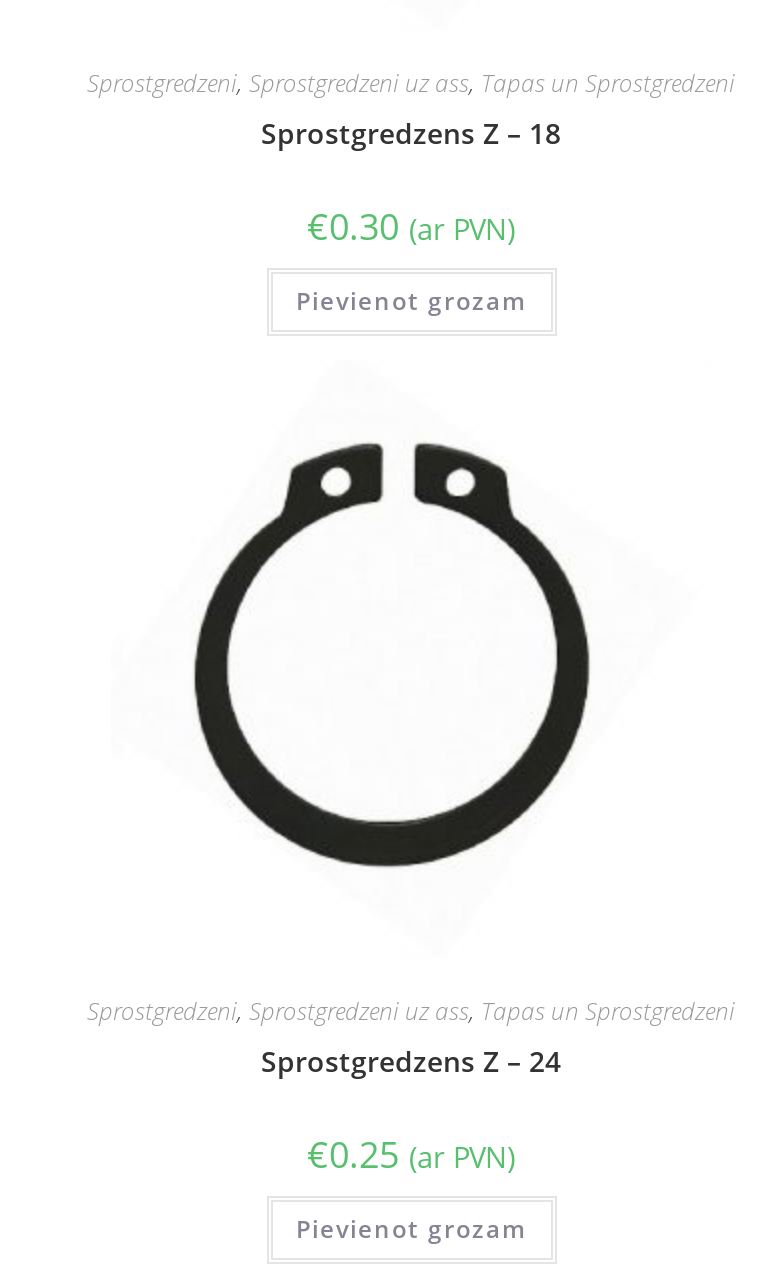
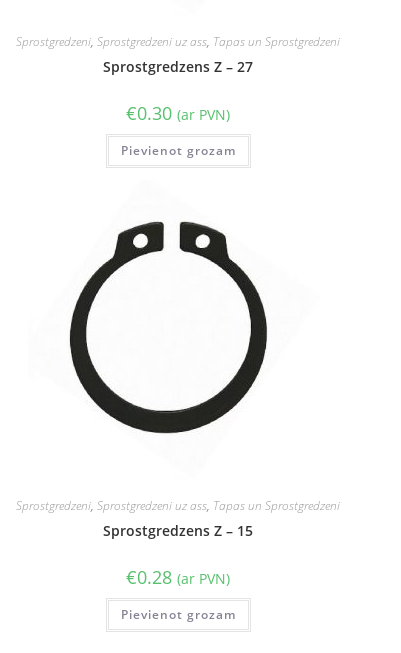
- Sprostgredzens Z – 18
+ Sprostgredzens Z – 27

- Sprostgredzens Z – 24
+ Sprostgredzens Z – 15

- €0.25 (ar PVN)
+ €0.28 (ar PVN)
